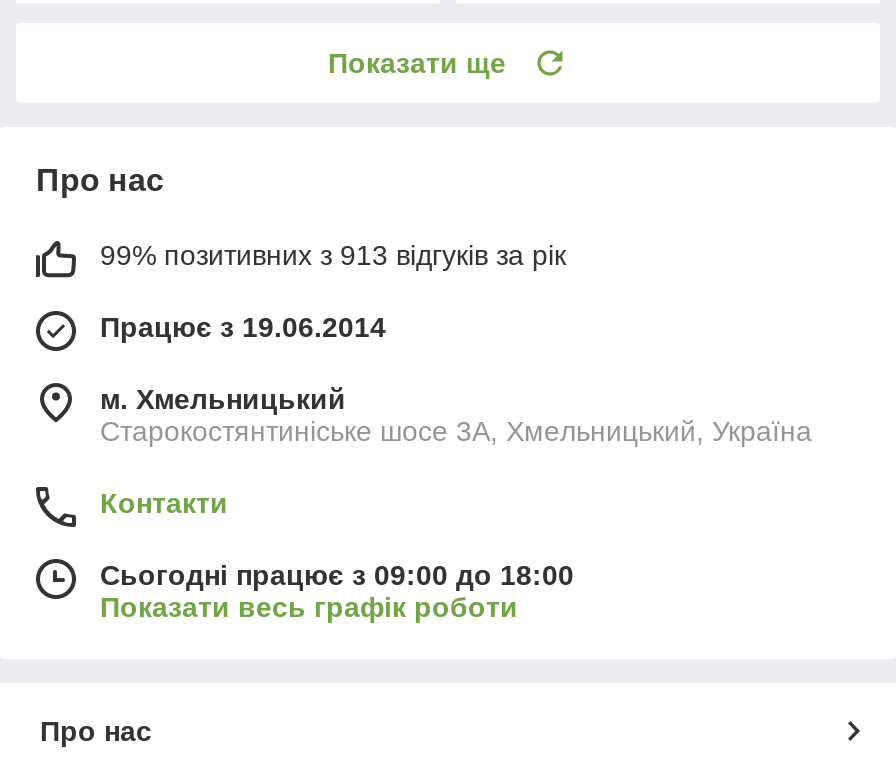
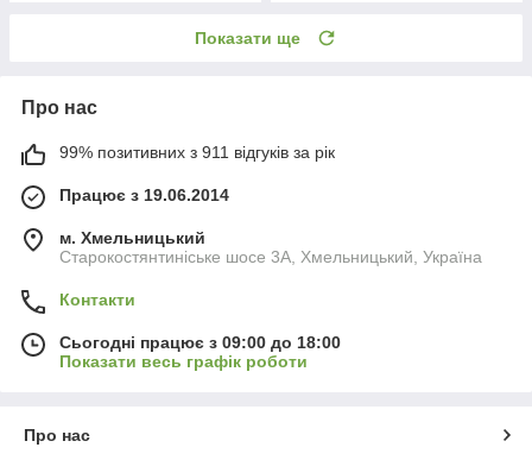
- 99% позитивних з 913 відгуків за рік
+ 99% позитивних з 911 відгуків за рік
